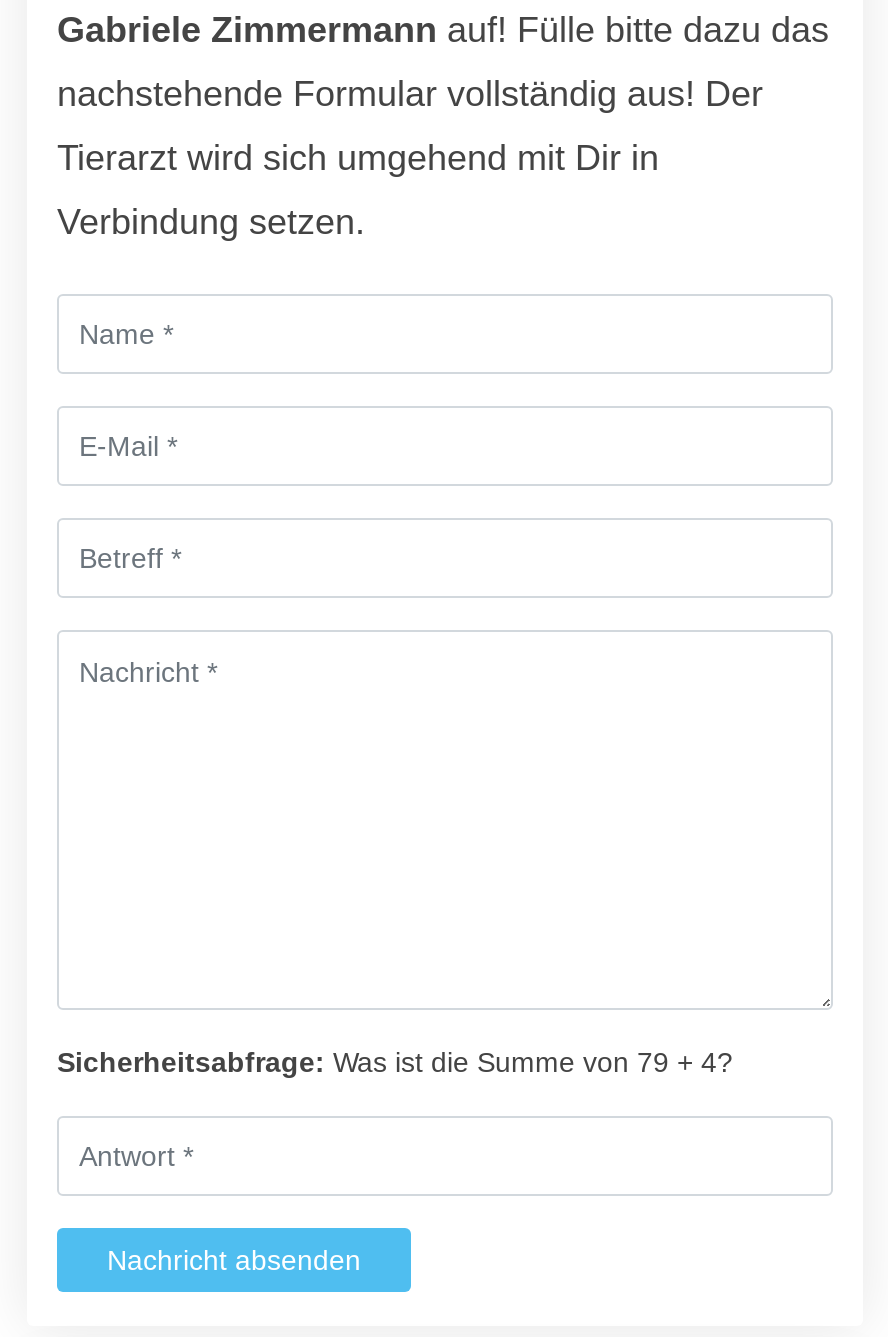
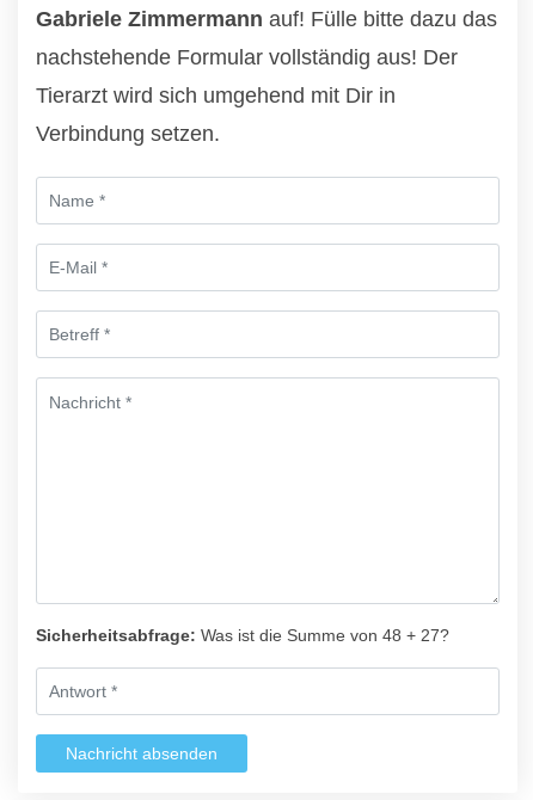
- Sicherheitsabfrage: Was ist die Summe von 79 + 4?
+ Sicherheitsabfrage: Was ist die Summe von 48 + 27?
